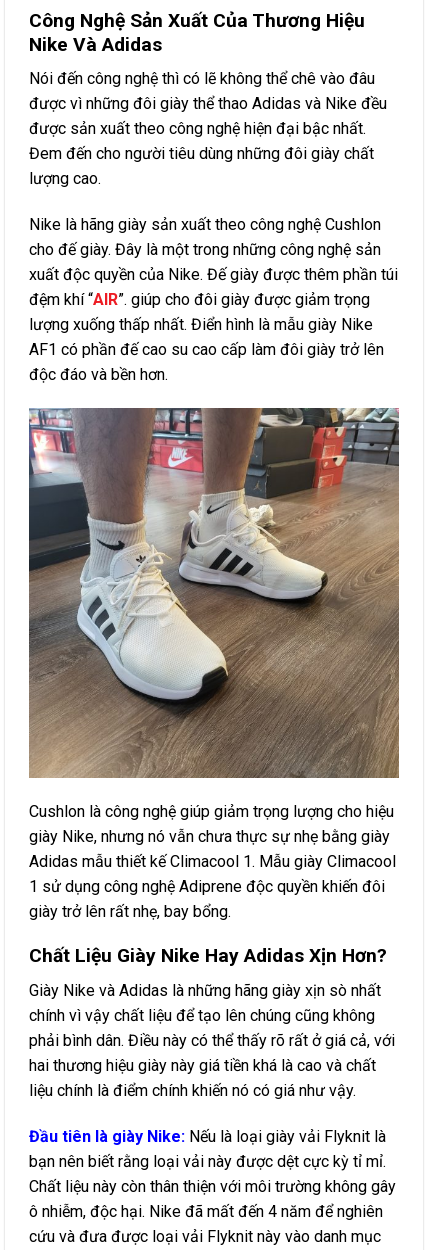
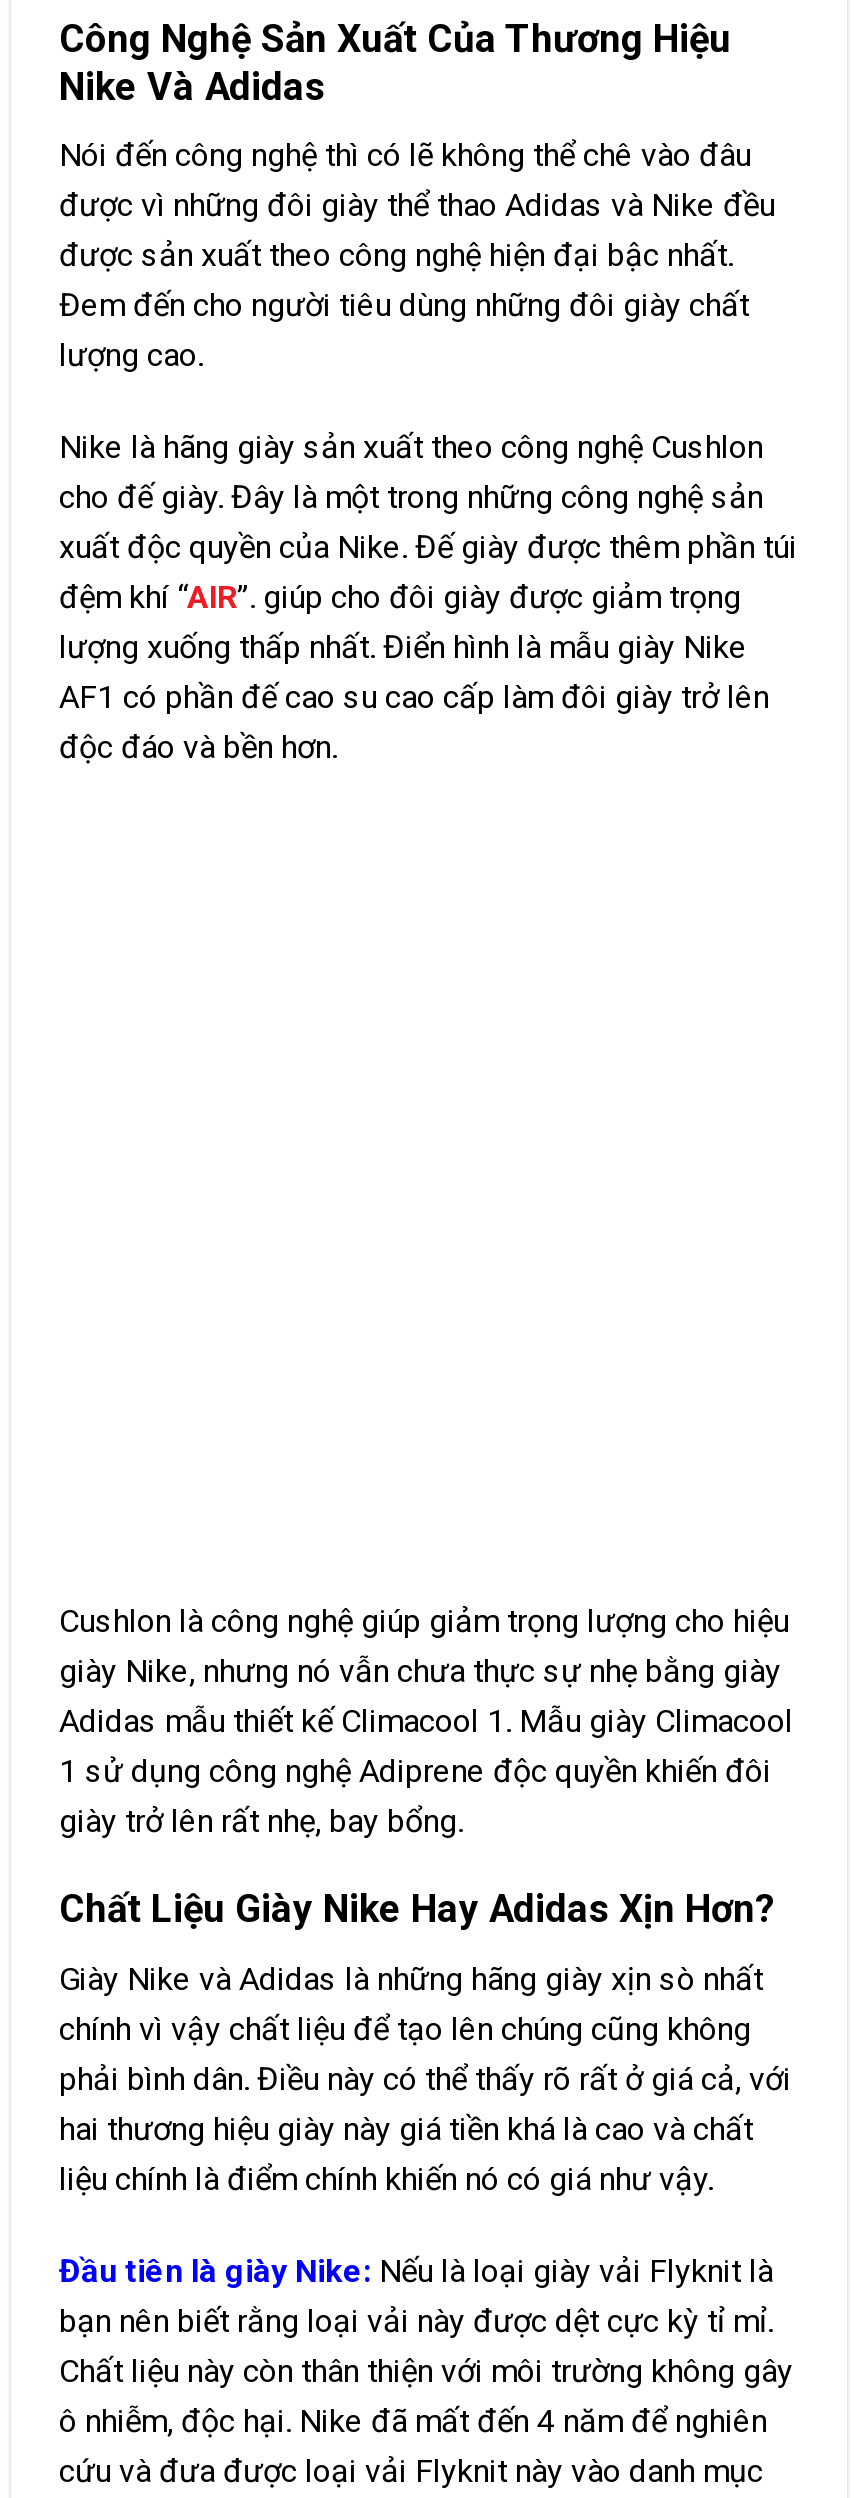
- [image]
